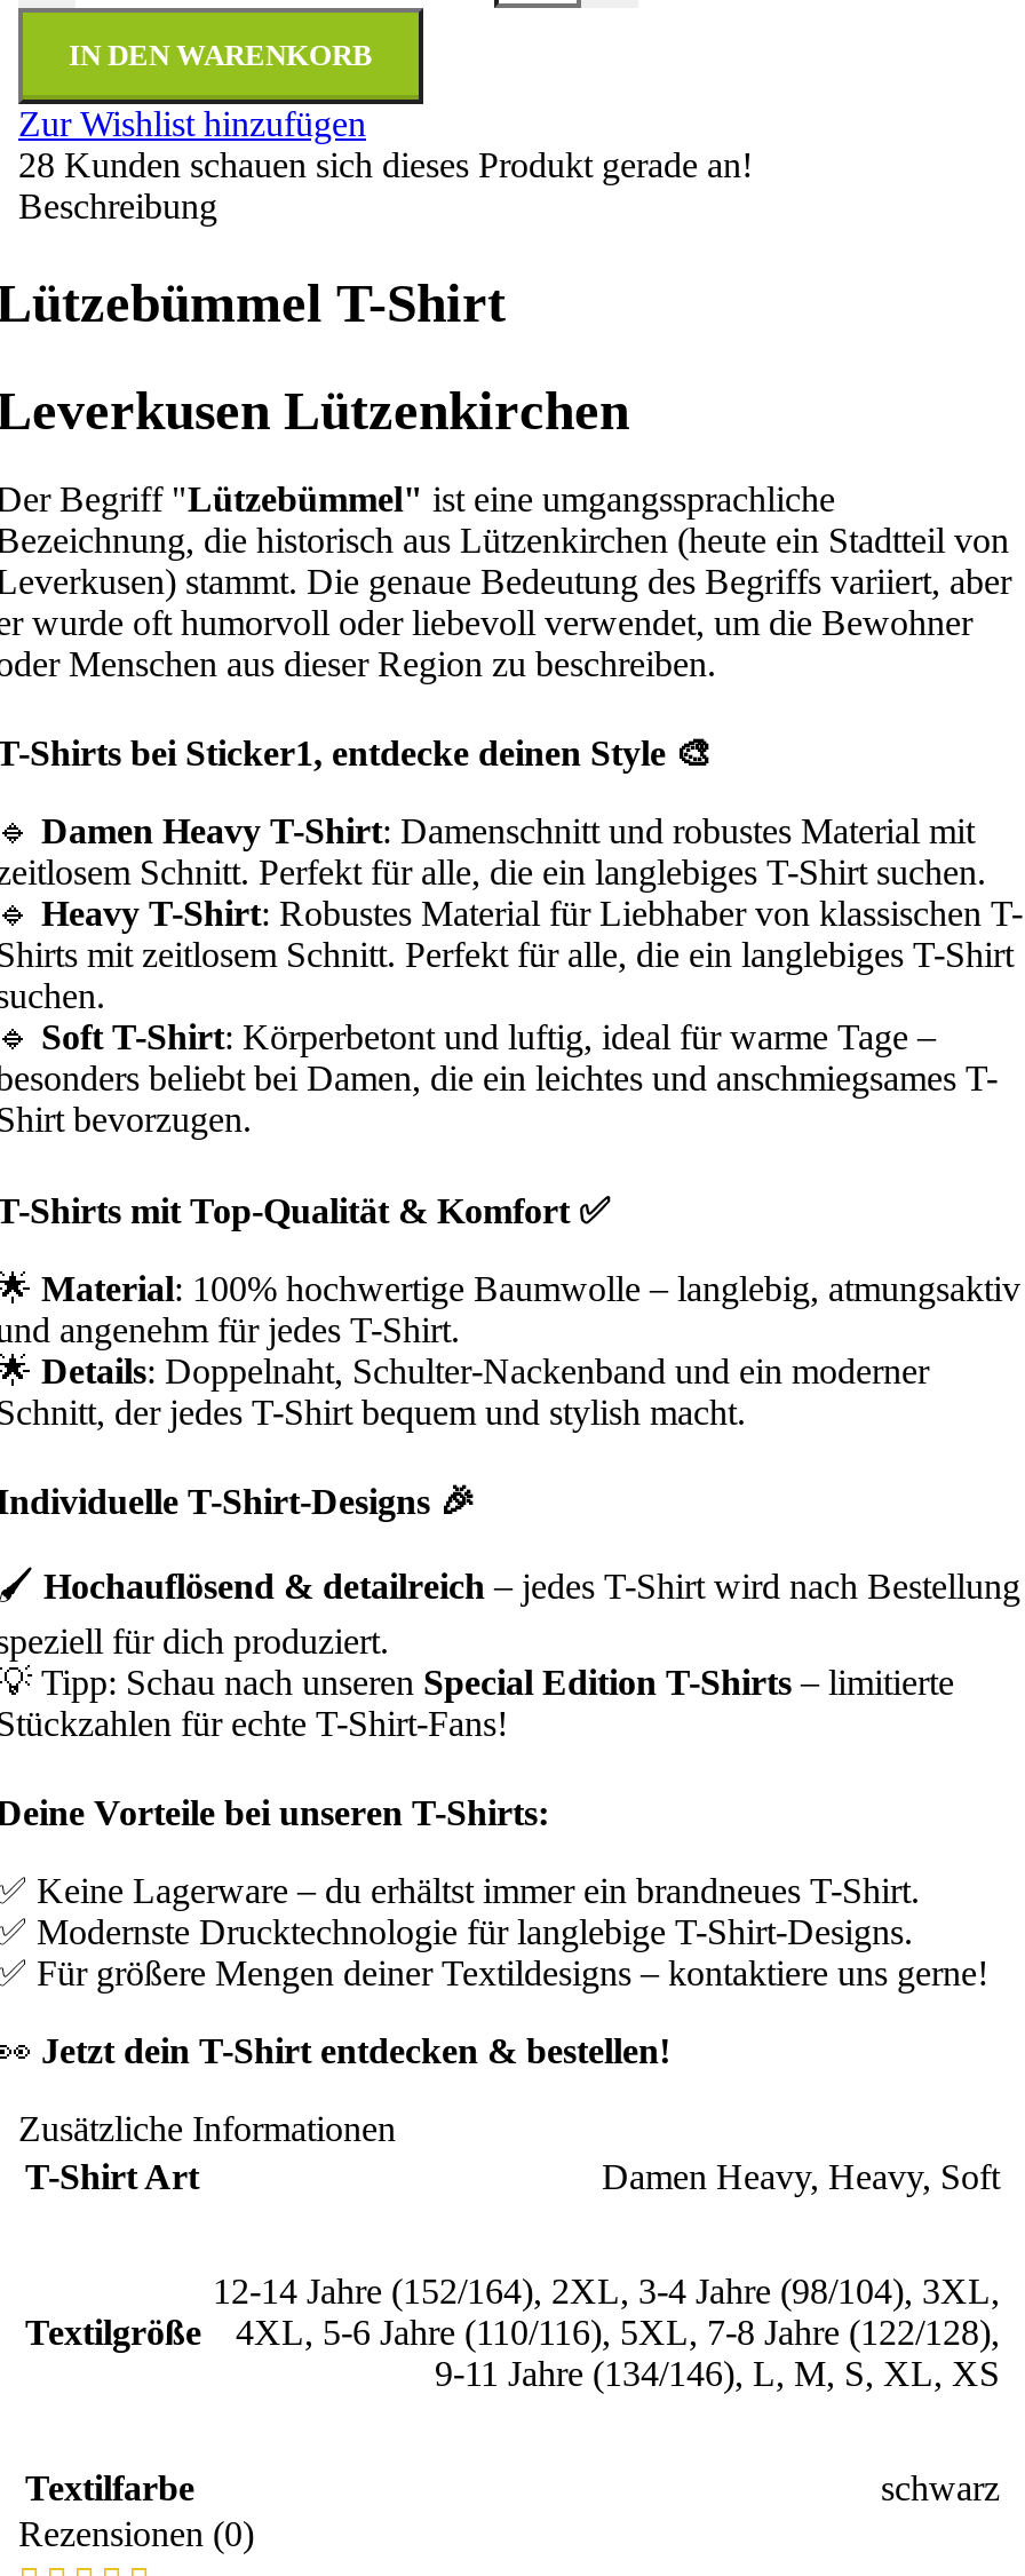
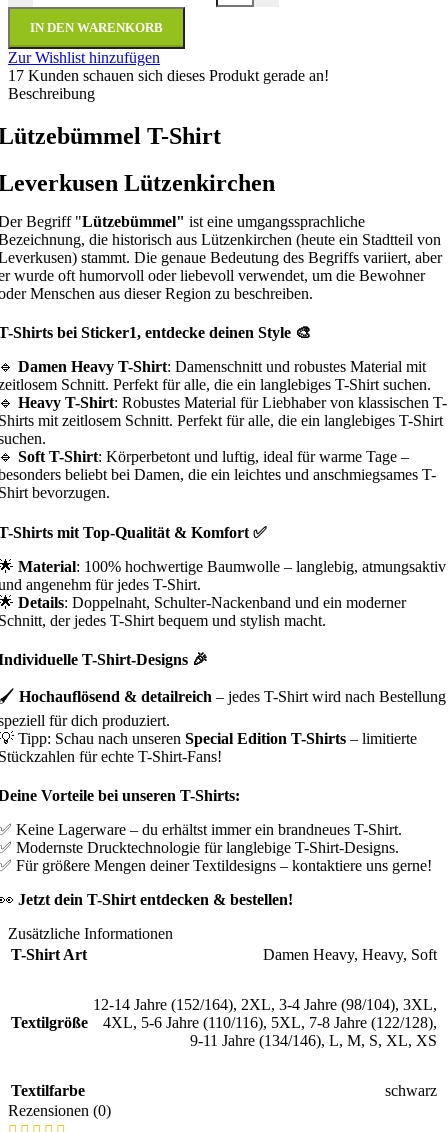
- 28 Kunden schauen sich dieses Produkt gerade an!
+ 17 Kunden schauen sich dieses Produkt gerade an!
